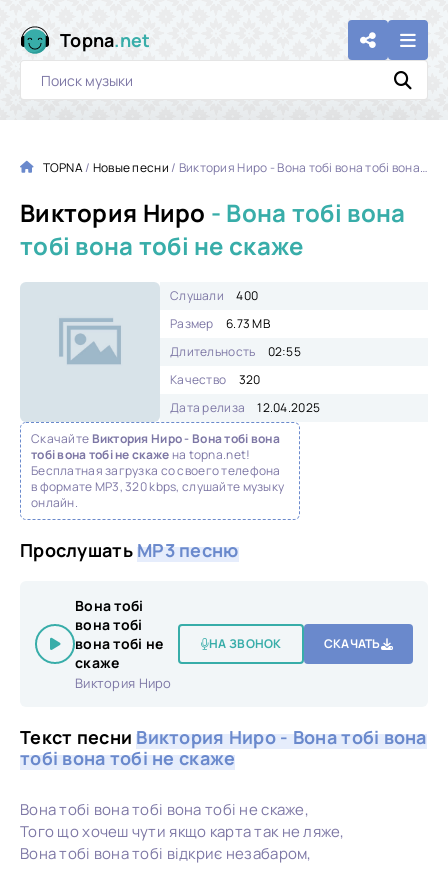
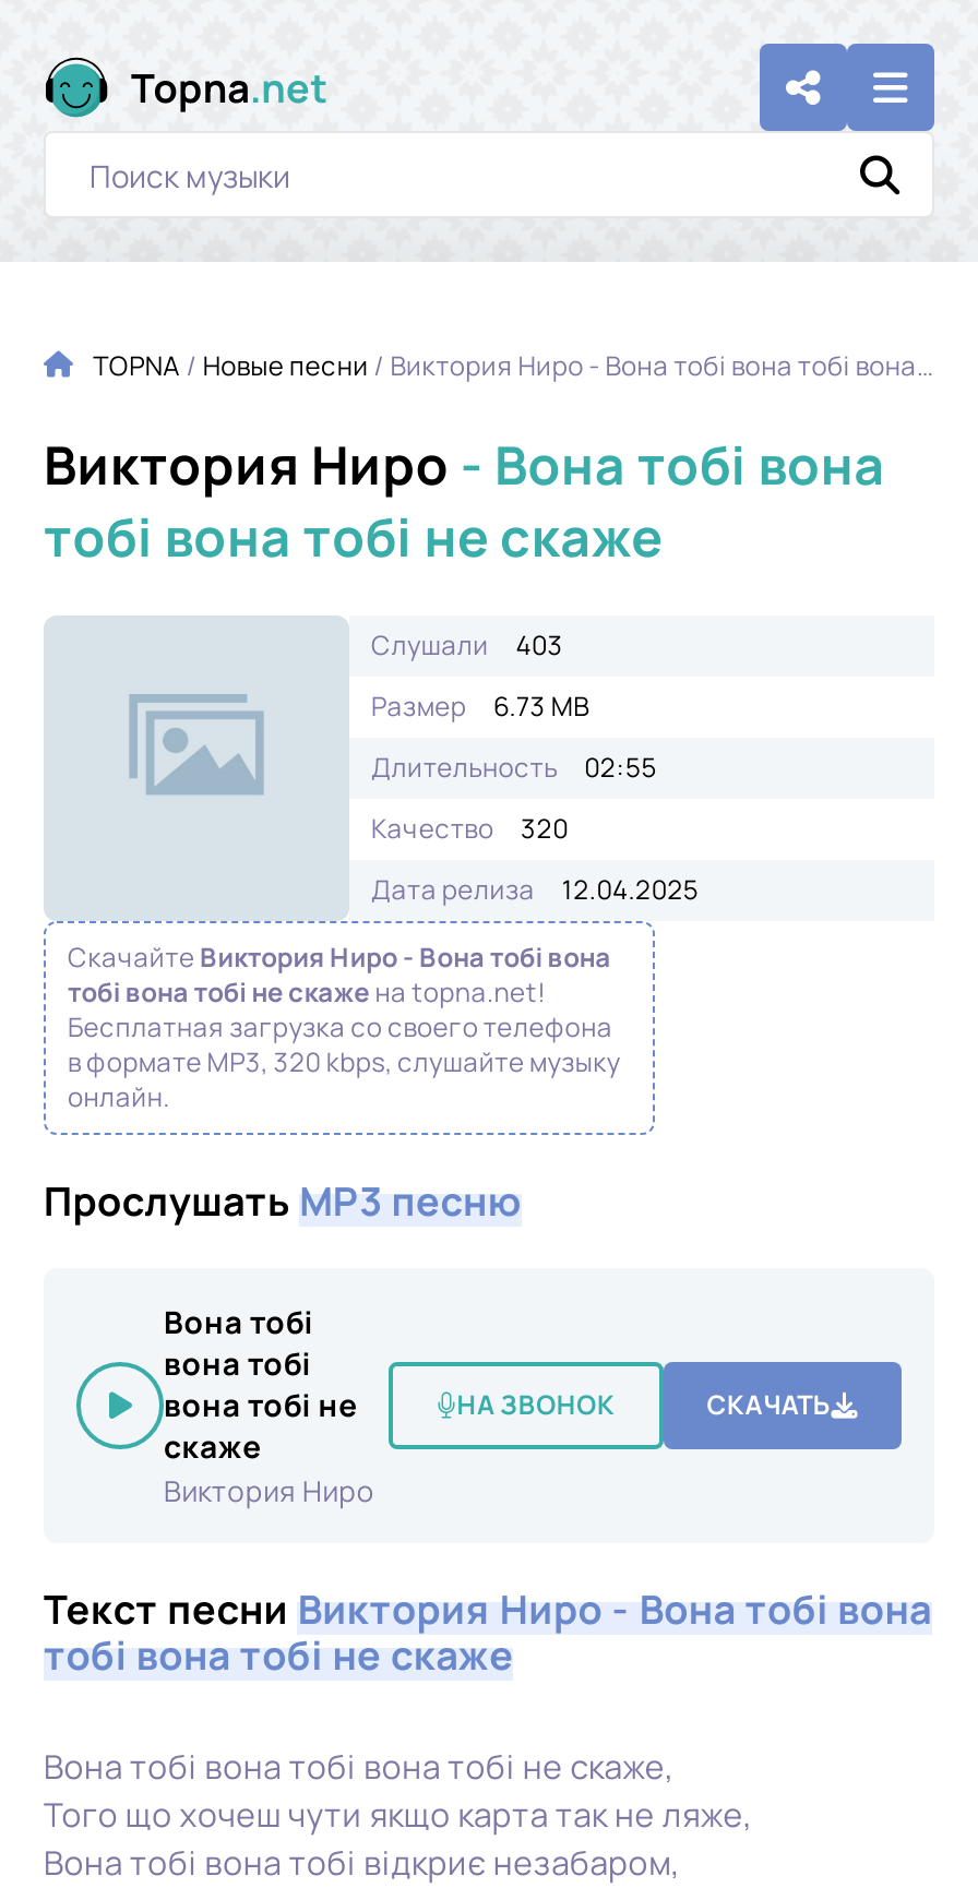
- Слушали 400
+ Слушали 403
